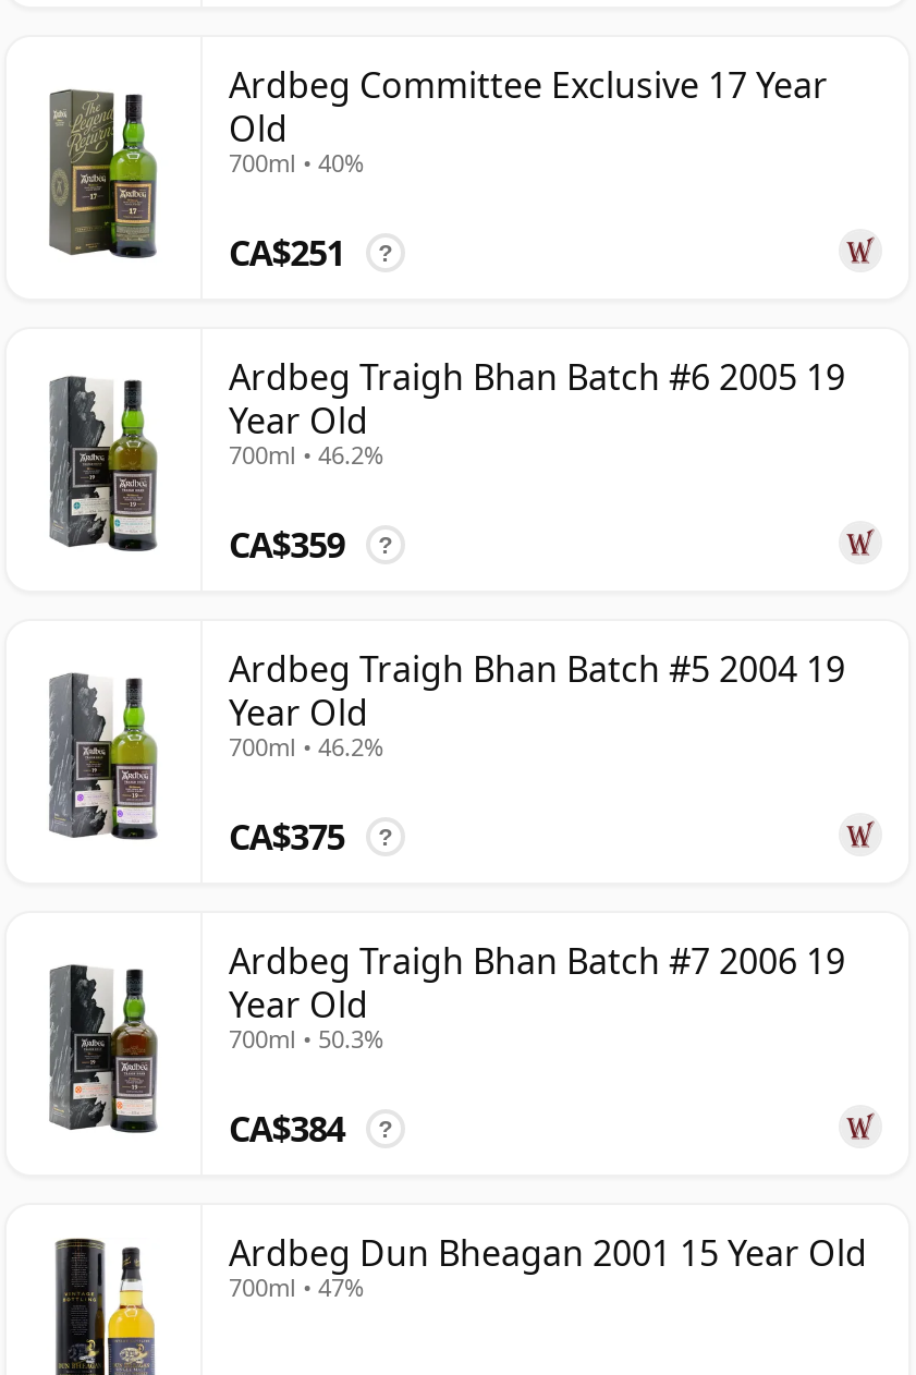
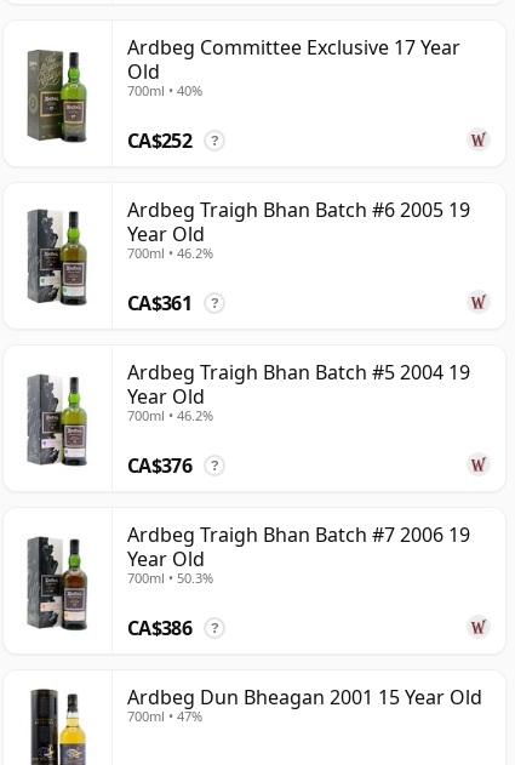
- CA$251
+ CA$252

- CA$359
+ CA$361

- CA$375
+ CA$376

- CA$384
+ CA$386
